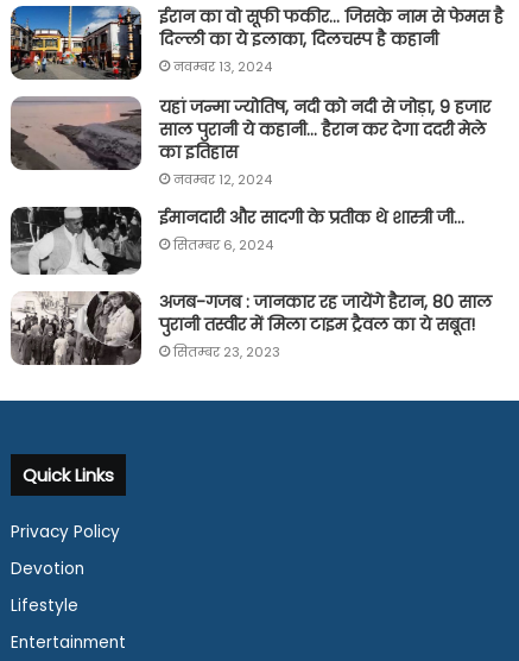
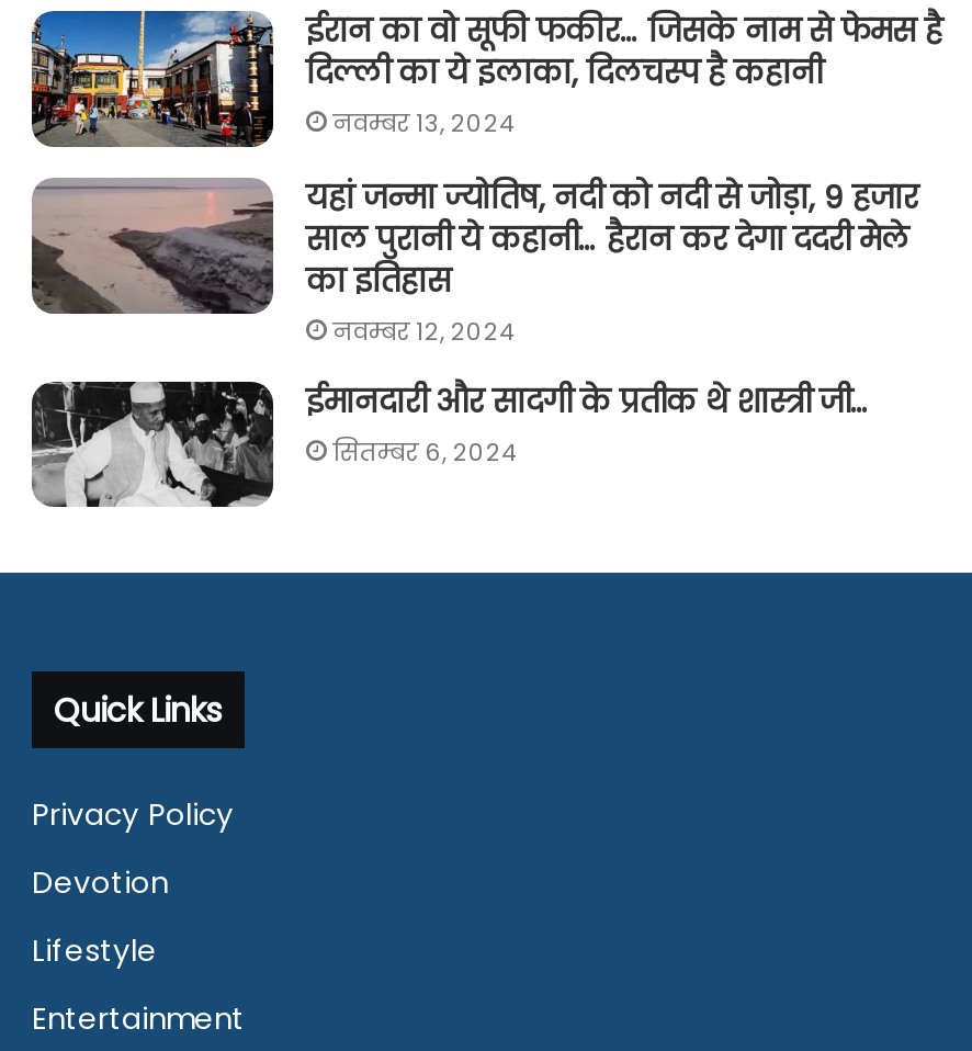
- [image]
- अजब-गजब : जानकार रह जायेंगे हैरान, 80 साल
- पुरानी तस्वीर में मिला टाइम ट्रैवल का ये सबूत!
- सितम्बर 23, 2023
